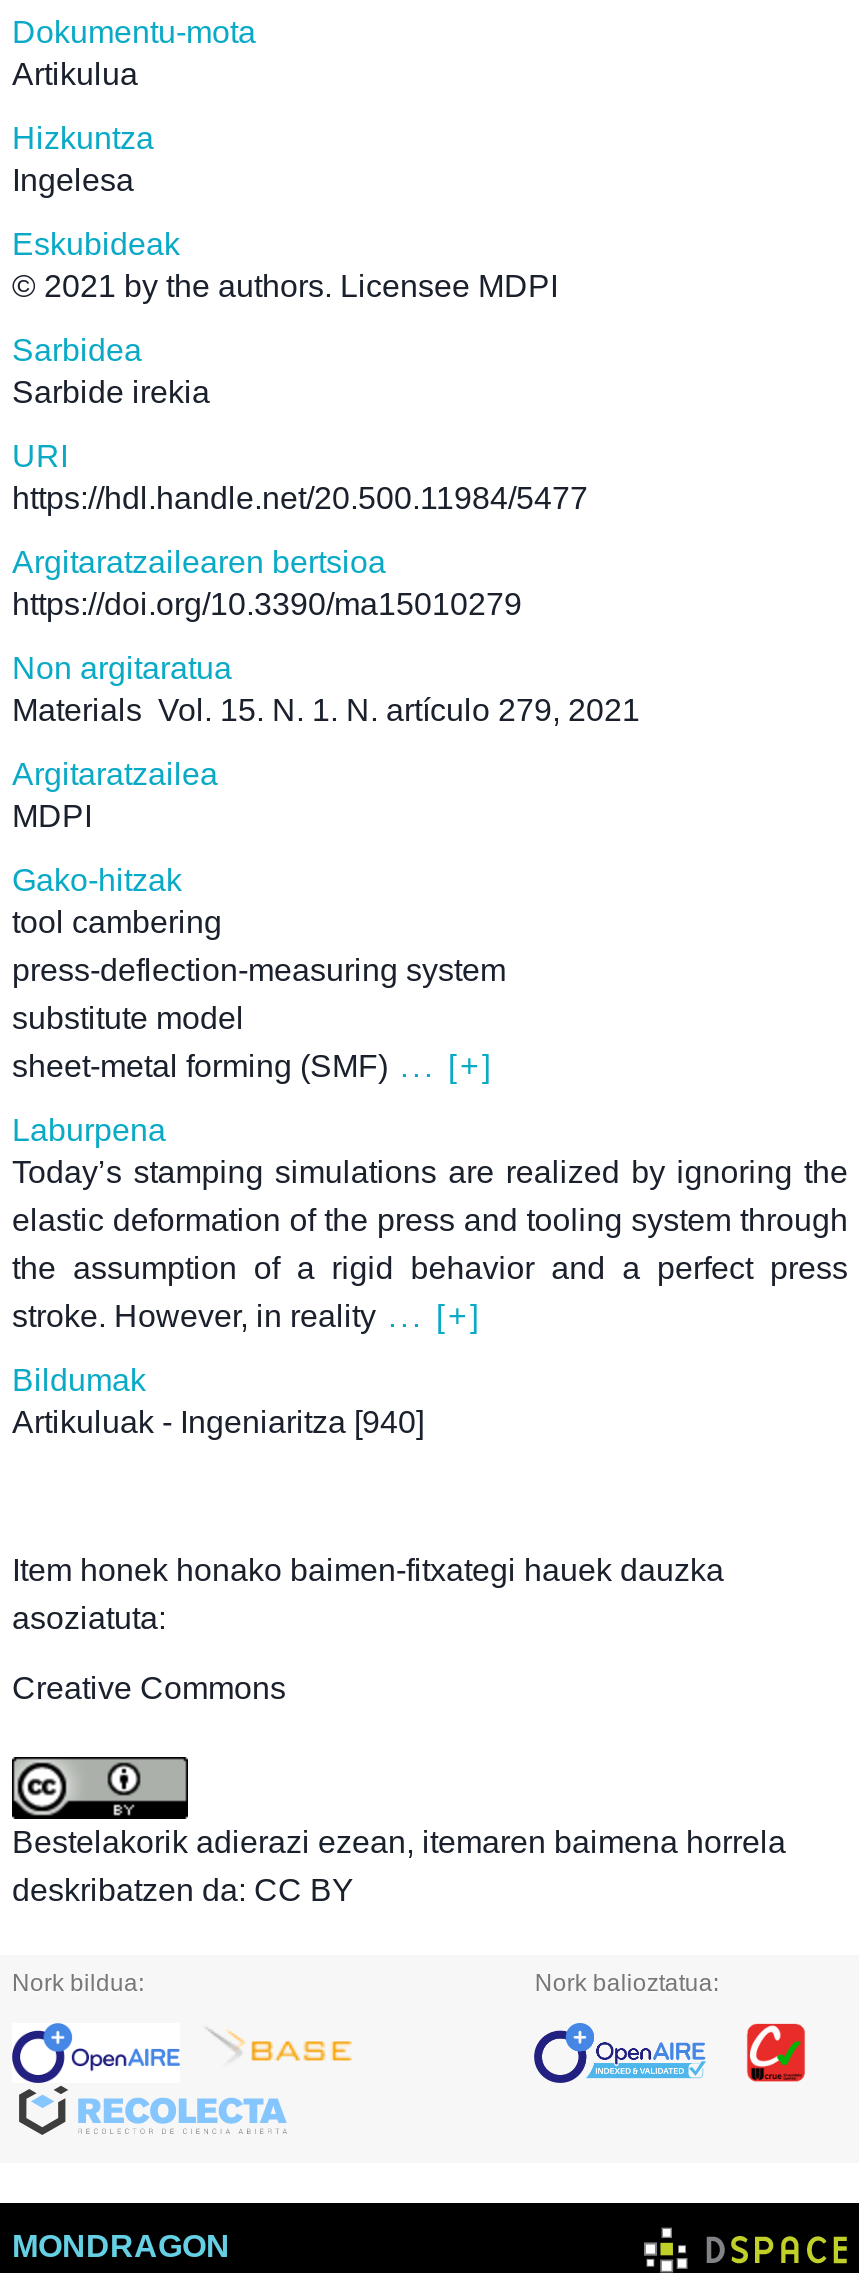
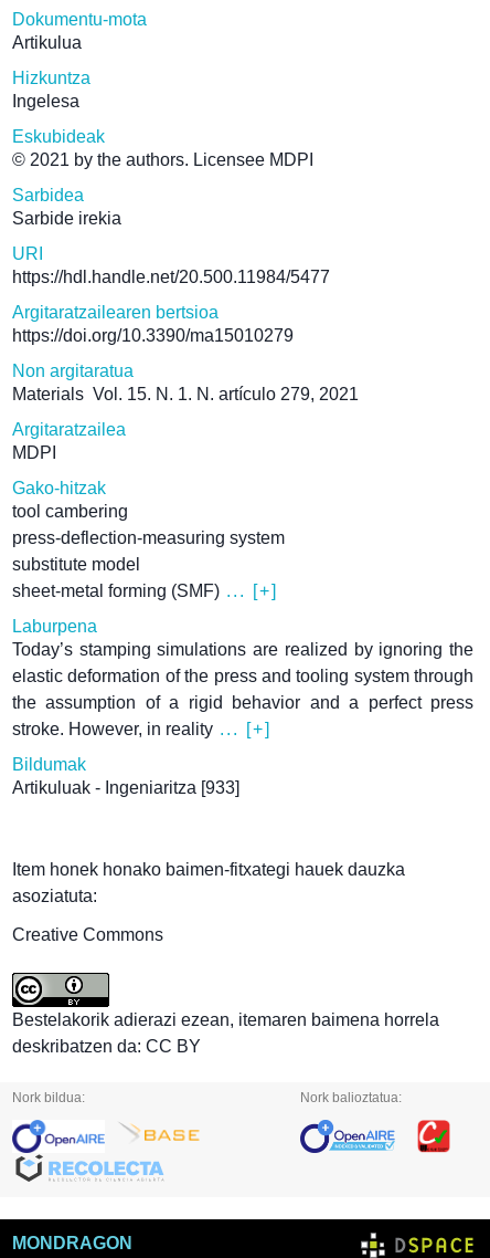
- Artikuluak - Ingeniaritza [940]
+ Artikuluak - Ingeniaritza [933]
